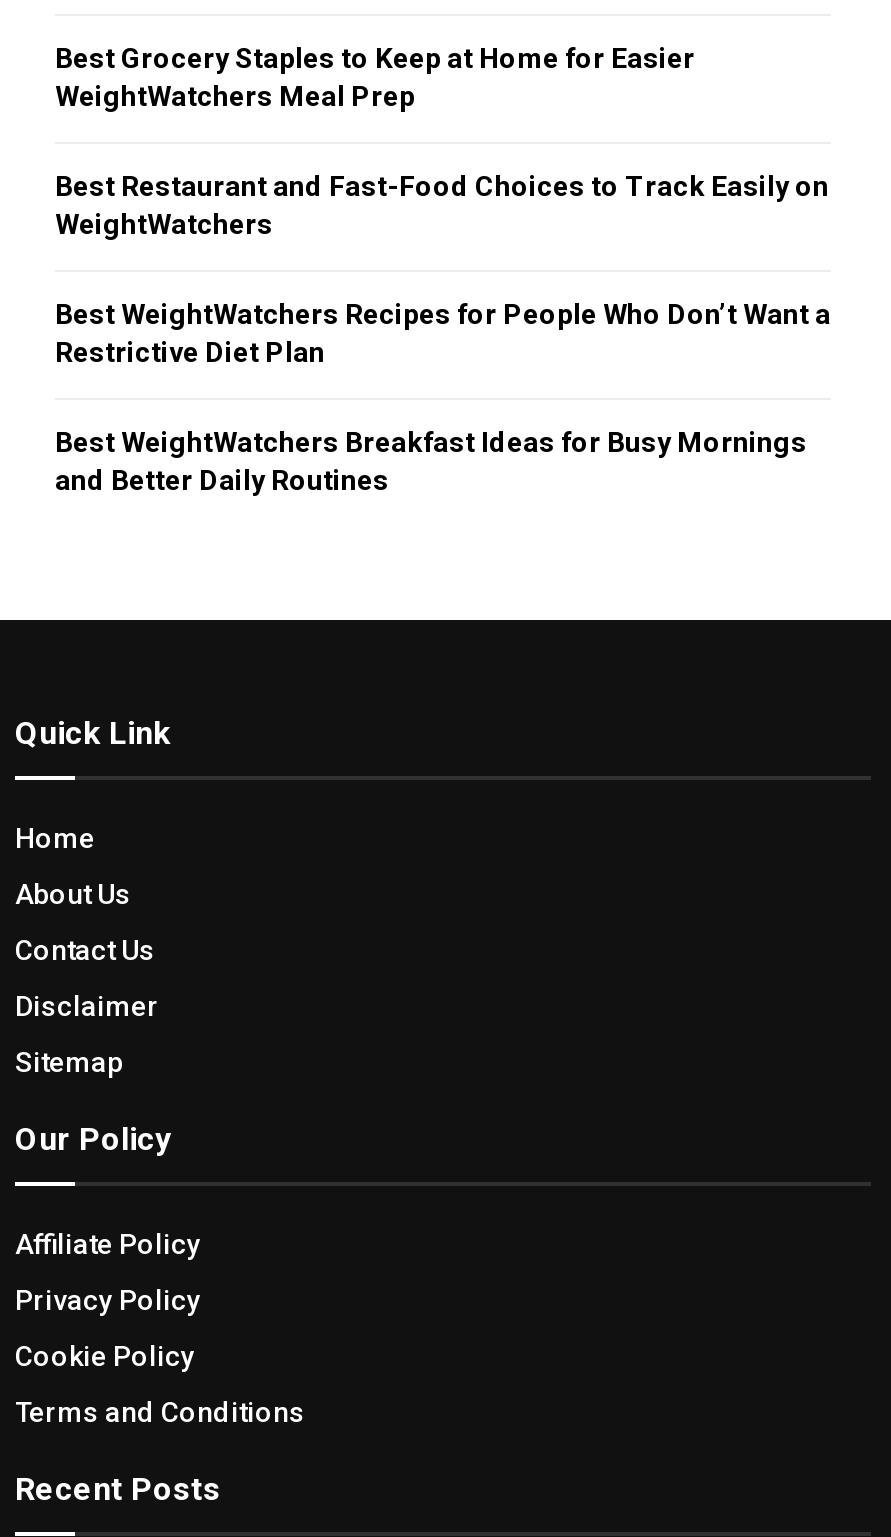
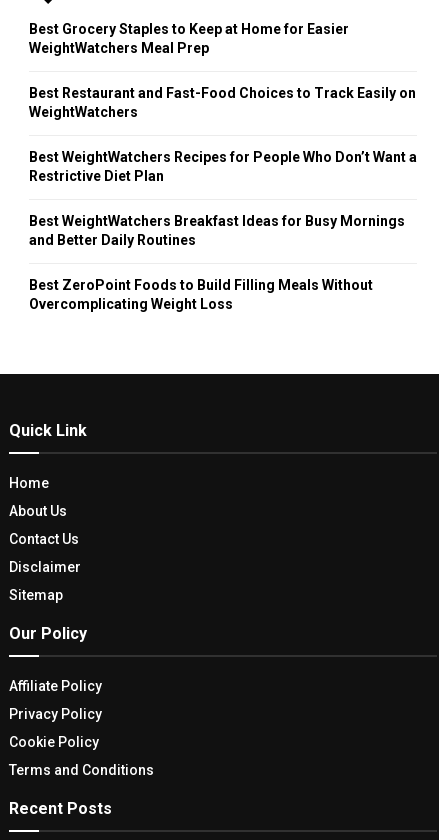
+ Best ZeroPoint Foods to Build Filling Meals Without
+ Overcomplicating Weight Loss
